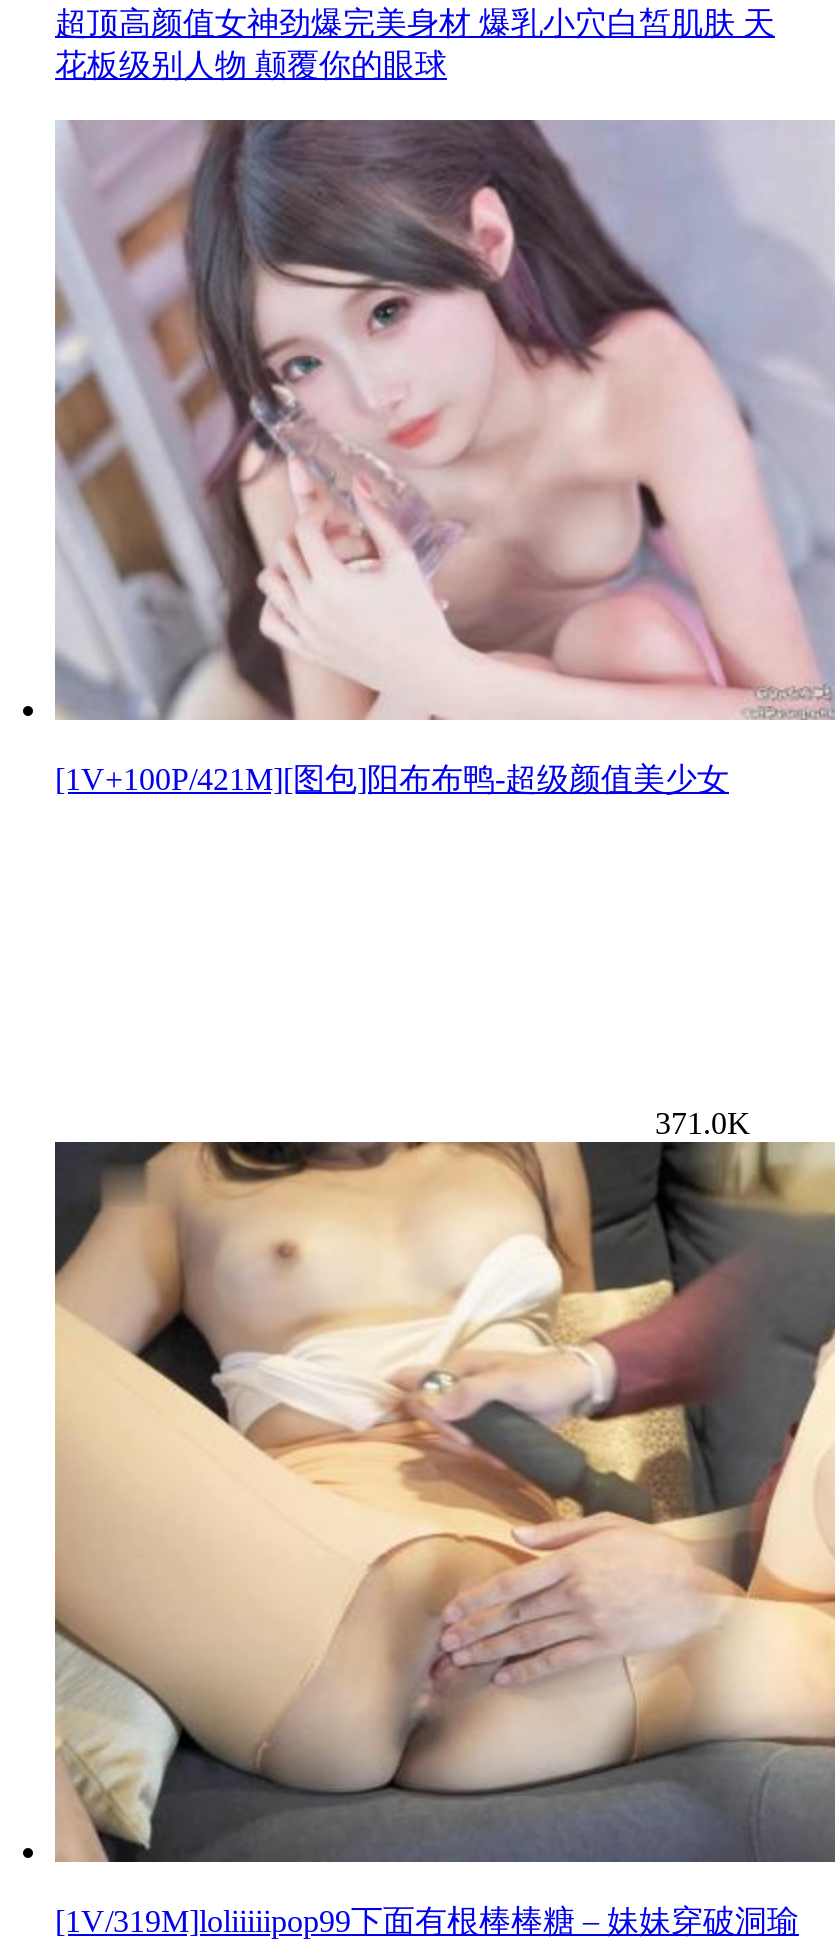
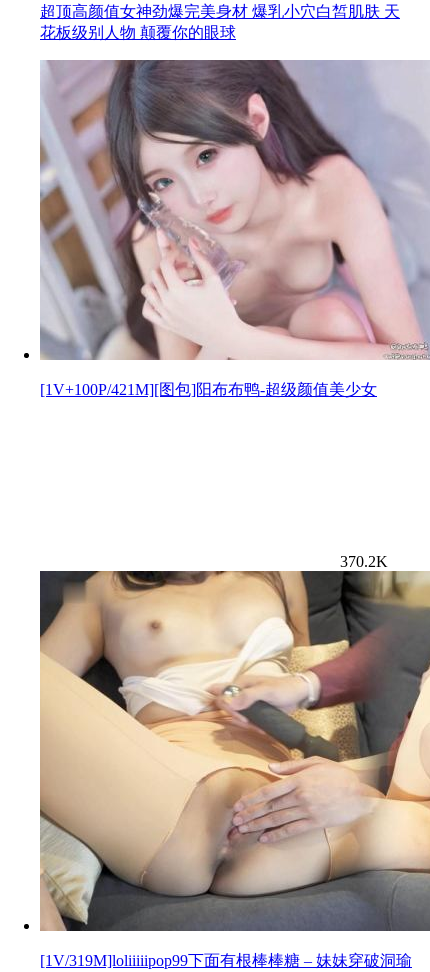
- 371.0K
+ 370.2K
